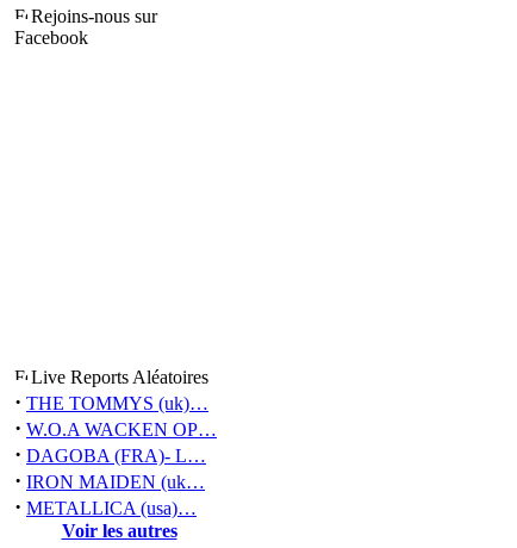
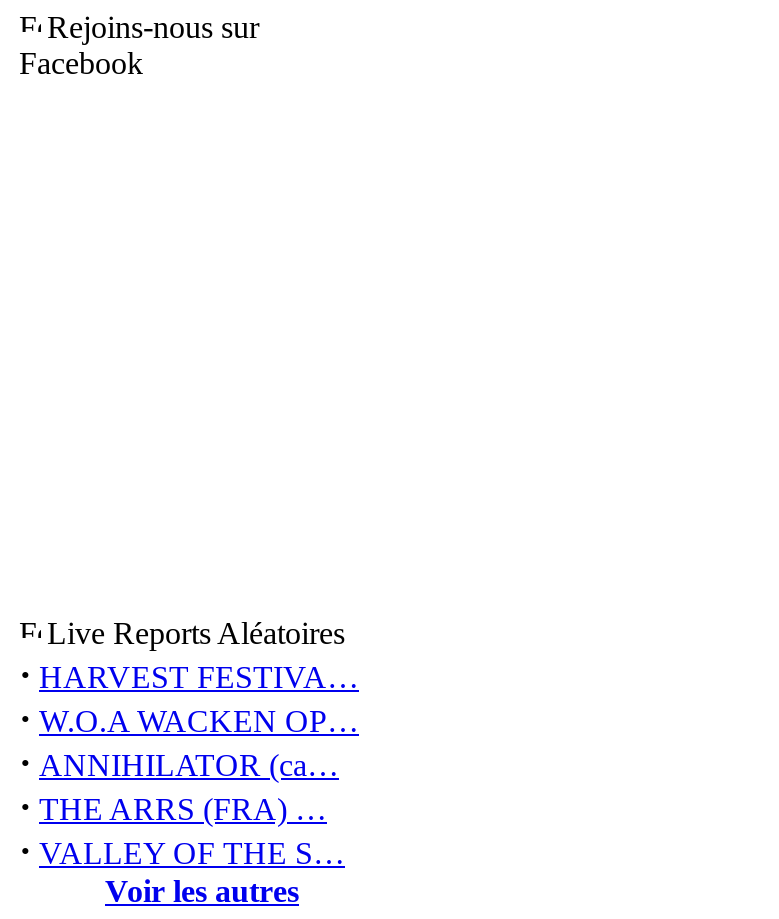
- · THE TOMMYS (uk)…
+ · HARVEST FESTIVA…

- · DAGOBA (FRA)- L…
- · IRON MAIDEN (uk…
- · METALLICA (usa)…
+ · ANNIHILATOR (ca…
+ · THE ARRS (FRA) …
+ · VALLEY OF THE S…
